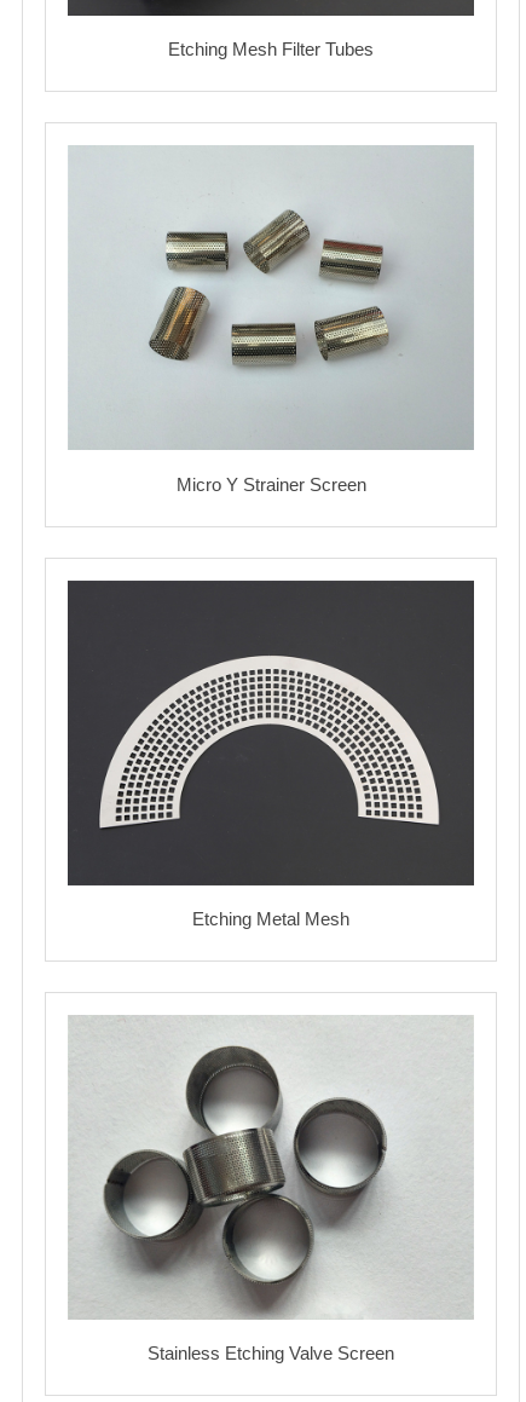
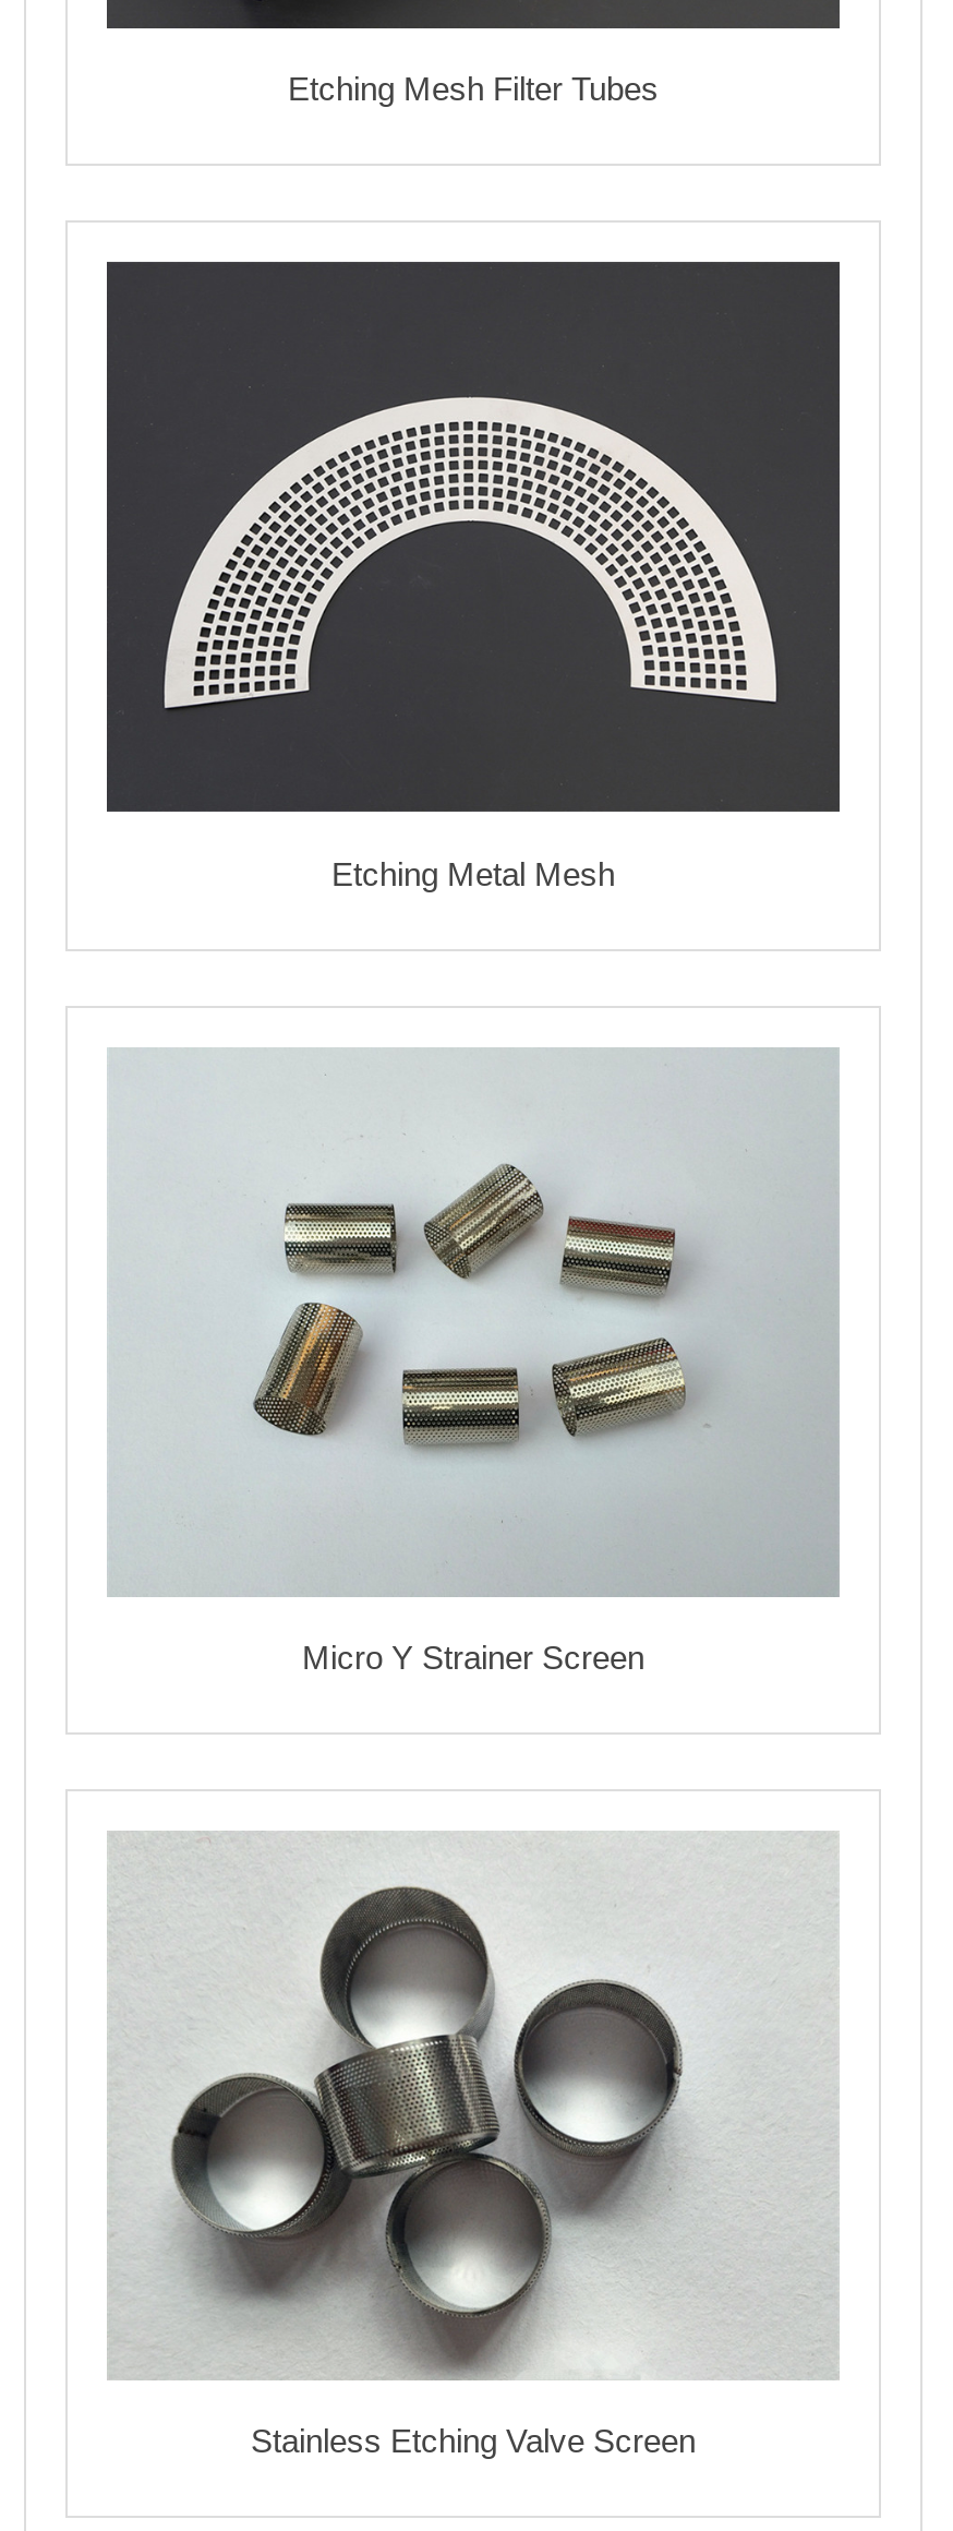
moved down: [image] | Micro Y Strainer Screen

moved up: [image] | Etching Metal Mesh
